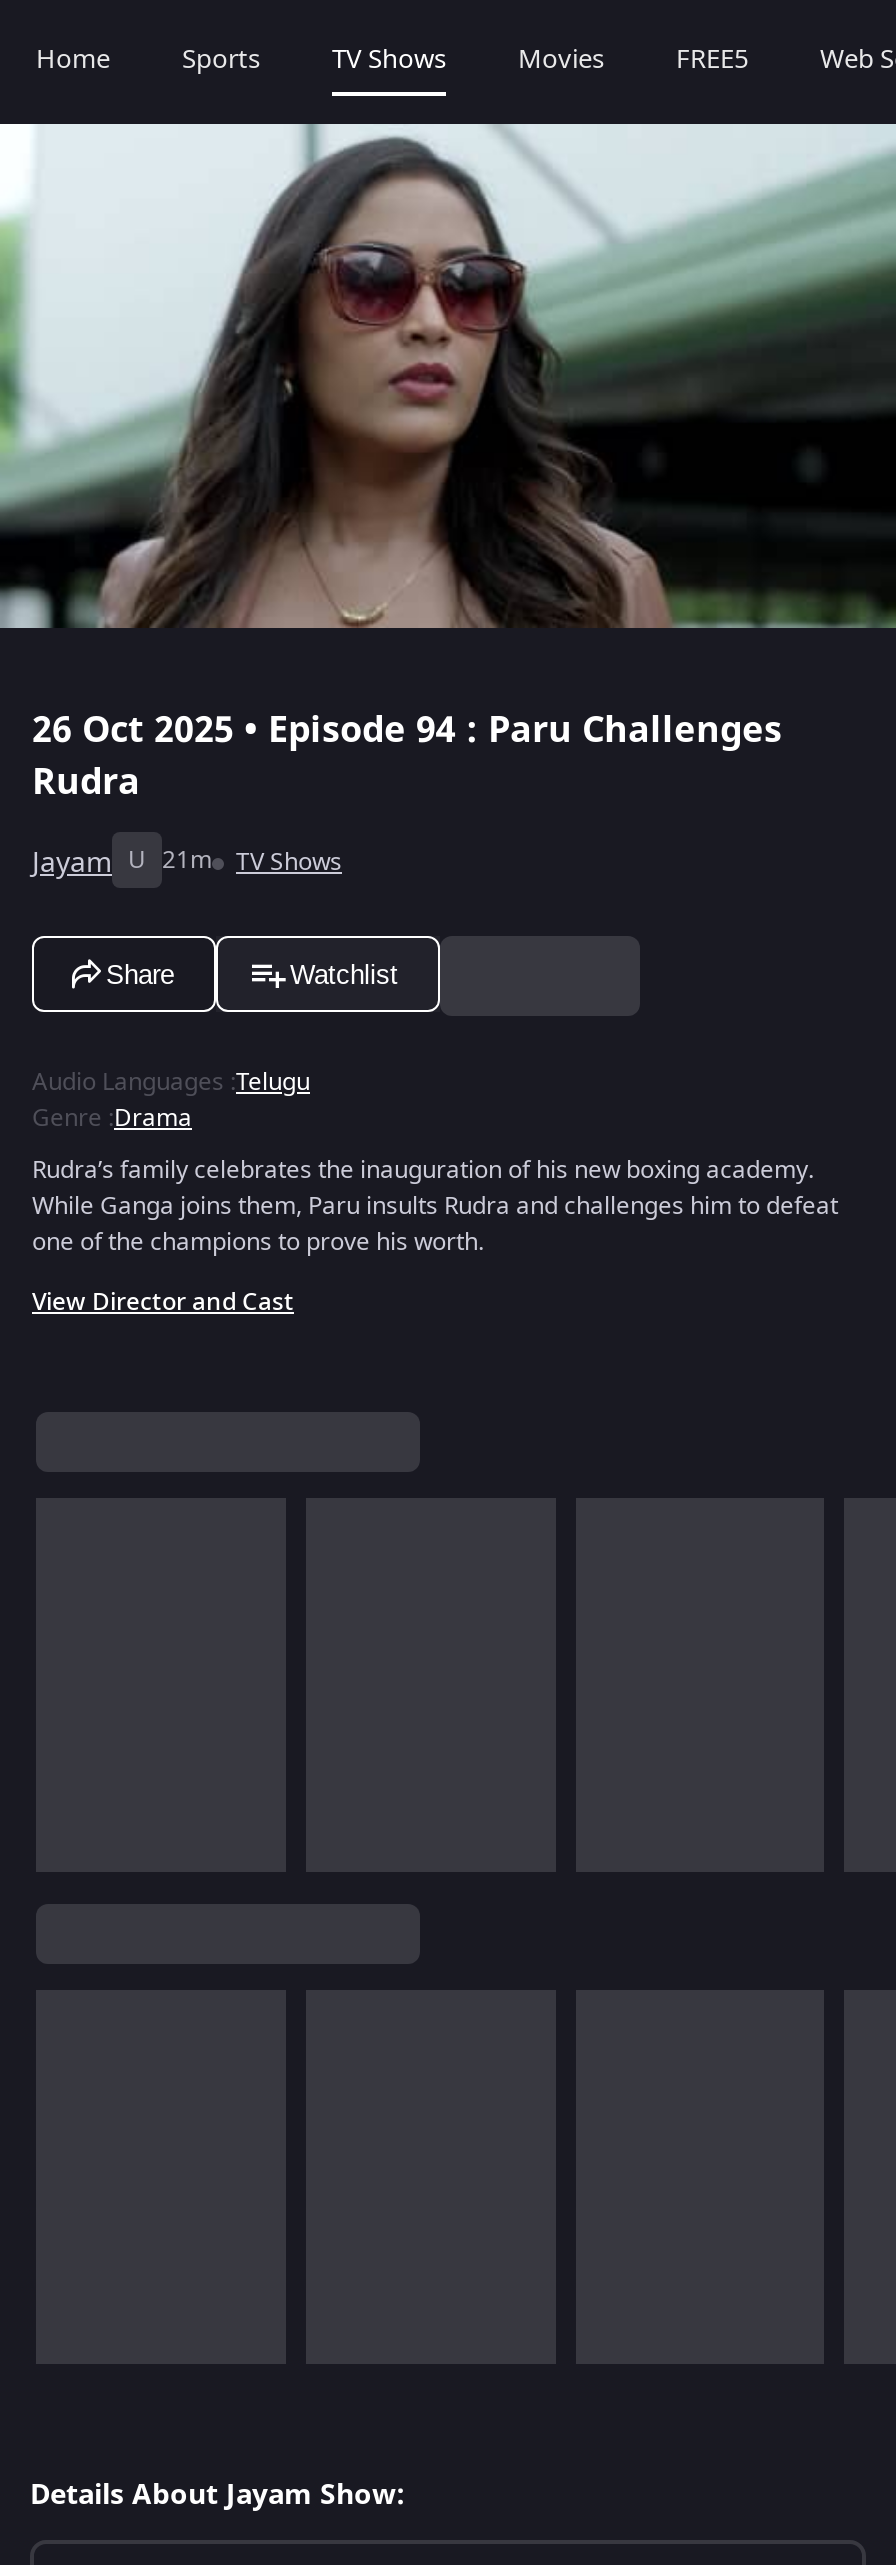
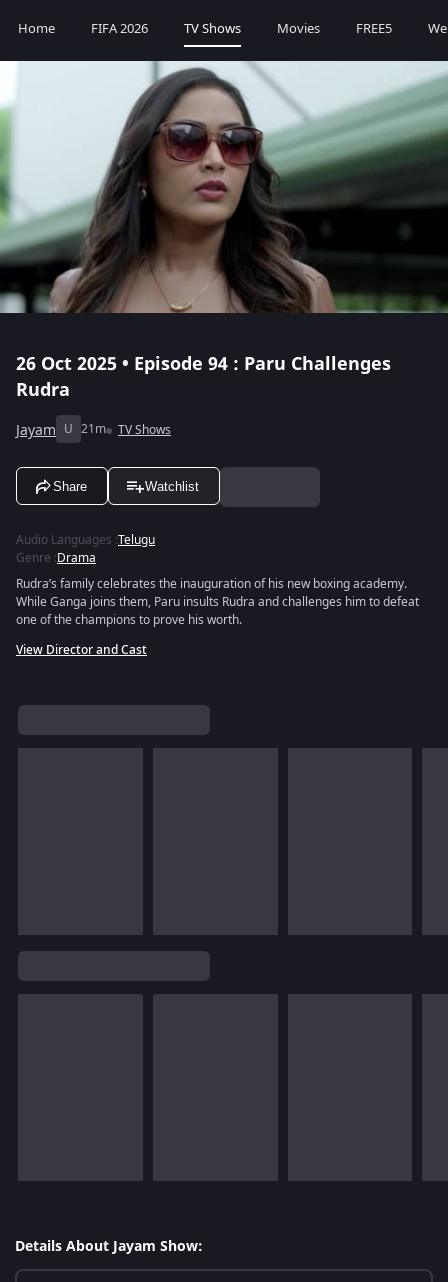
- Sports
+ FIFA 2026
